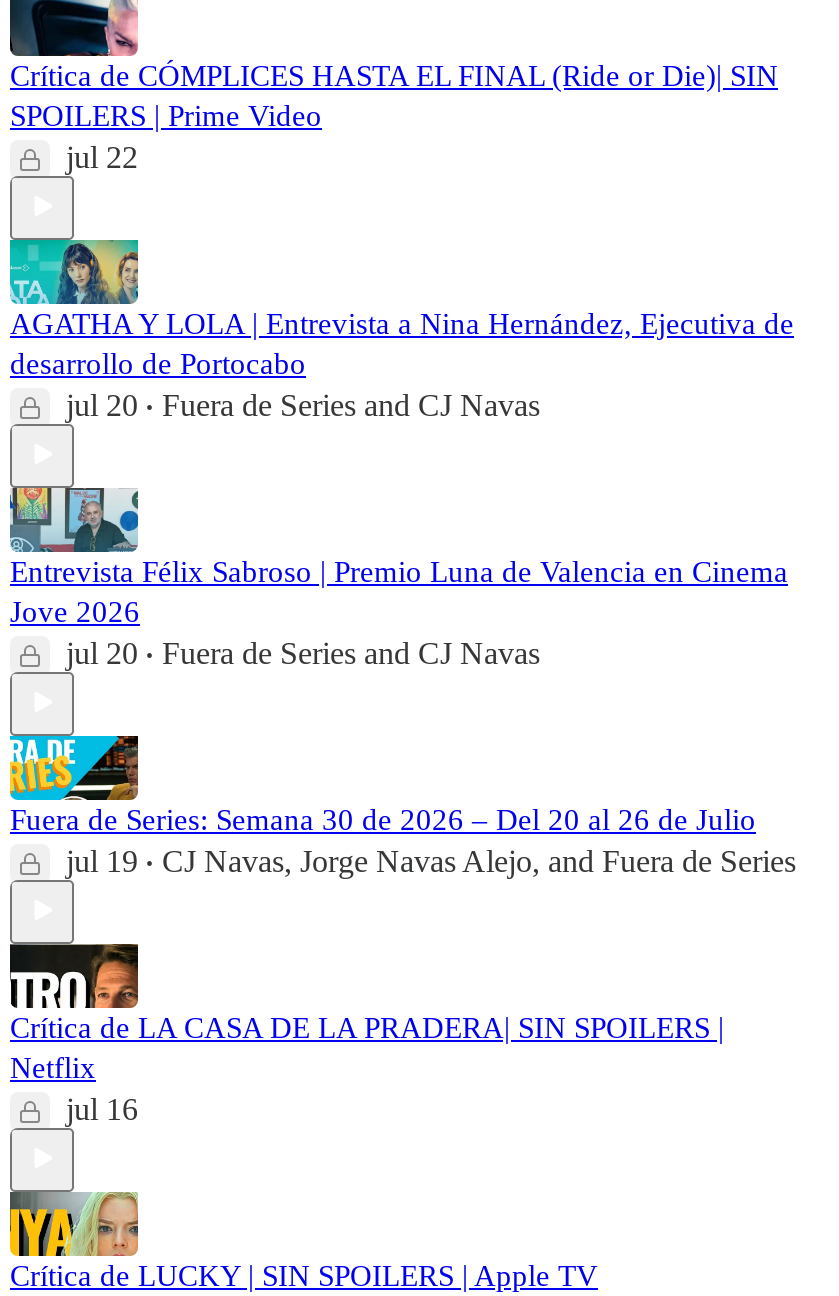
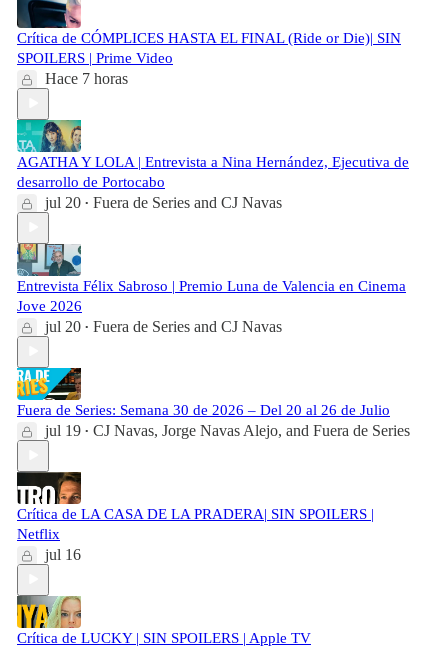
- jul 22
+ Hace 7 horas
